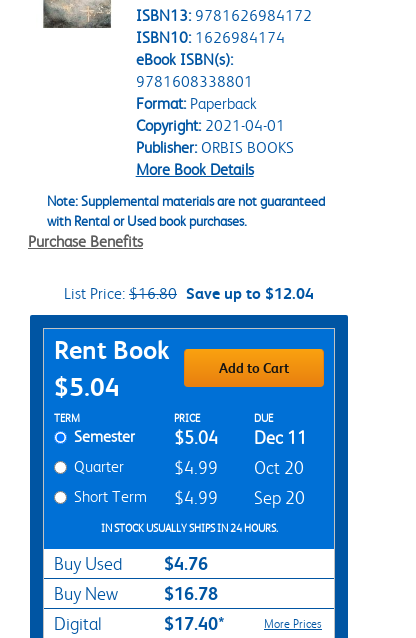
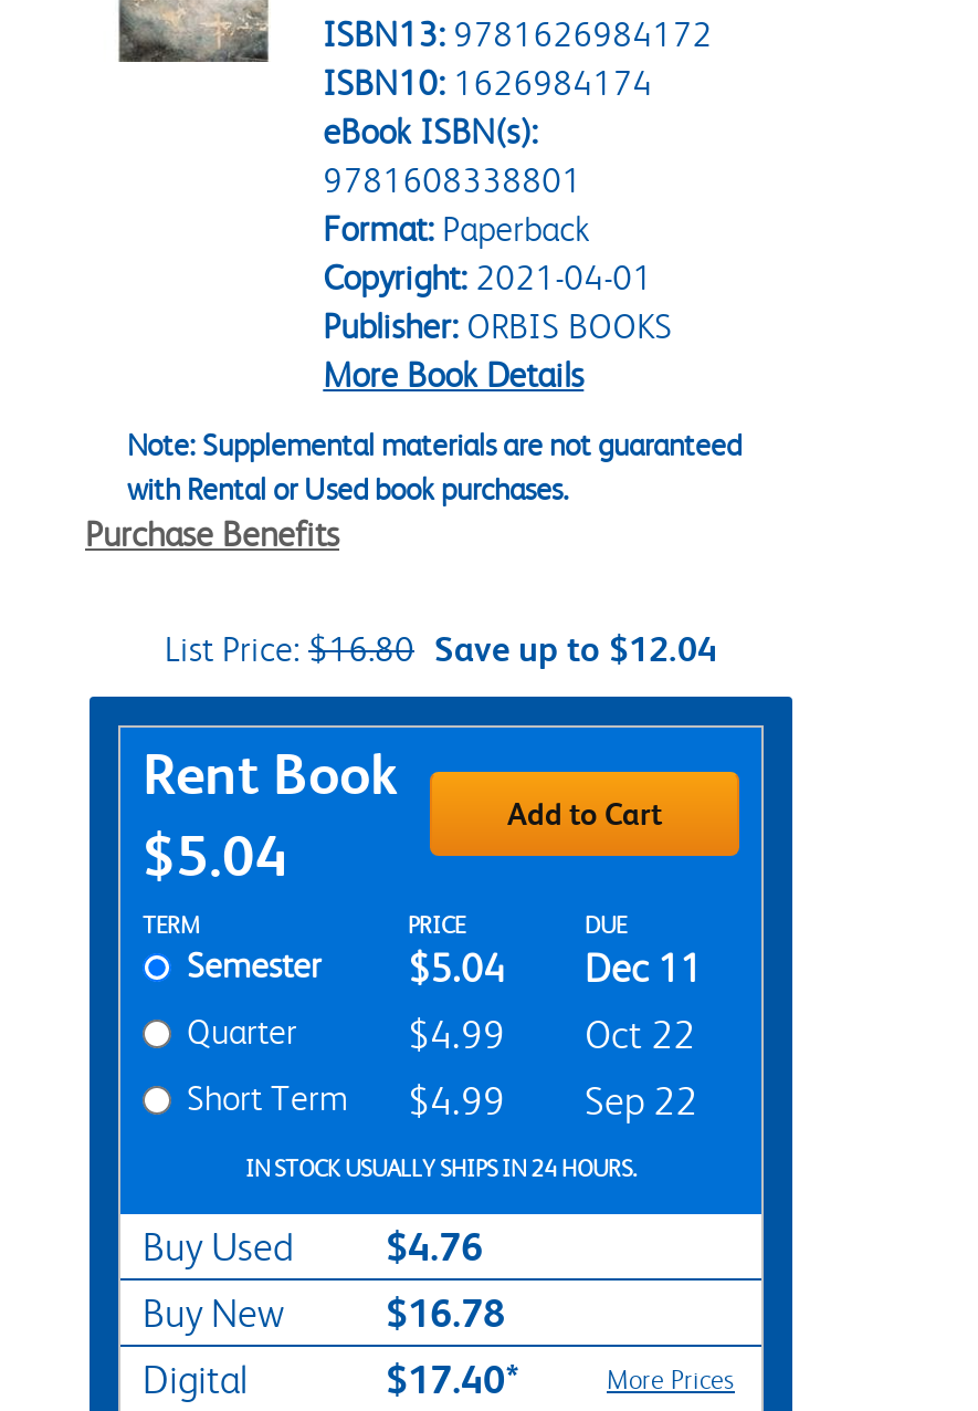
- $4.99 Oct 20
+ $4.99 Oct 22

- Short Term $4.99 Sep 20
+ Short Term $4.99 Sep 22
